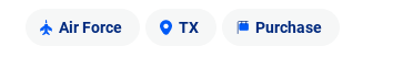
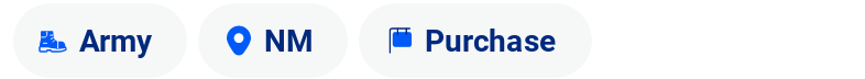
- Air Force
- TX
+ Army
+ NM
